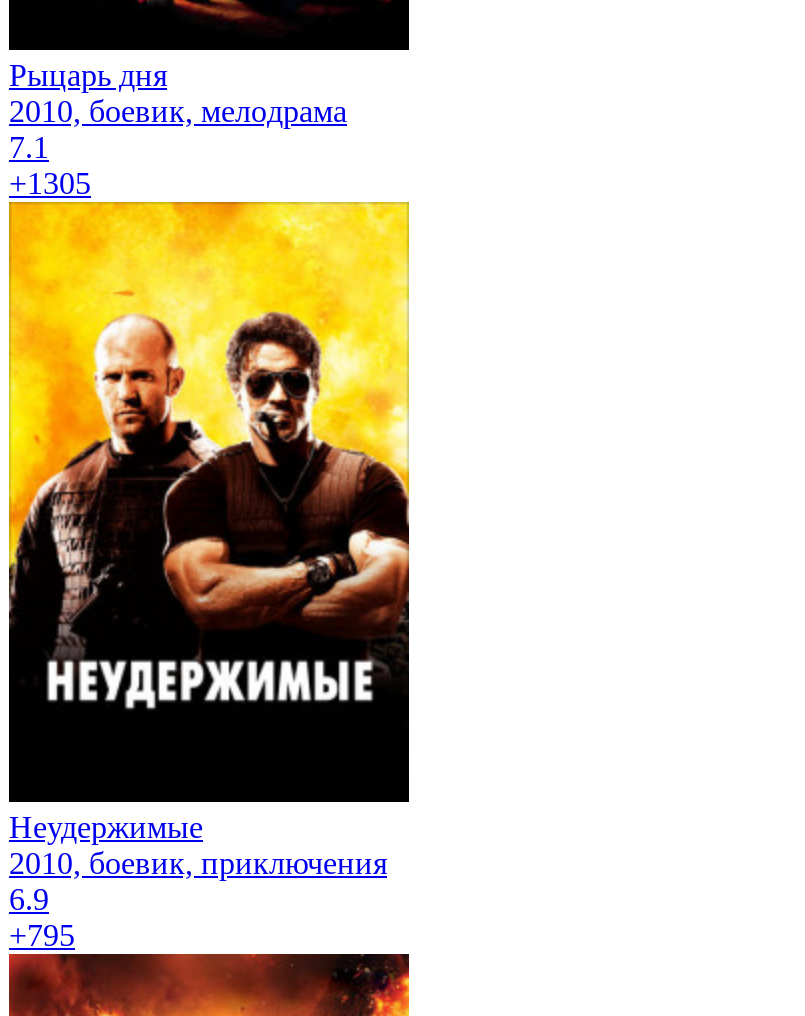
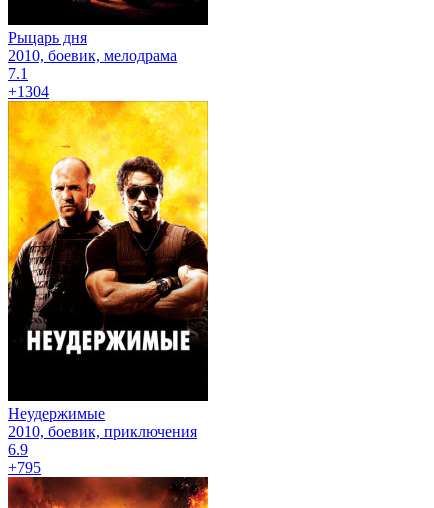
- +1305
+ +1304
